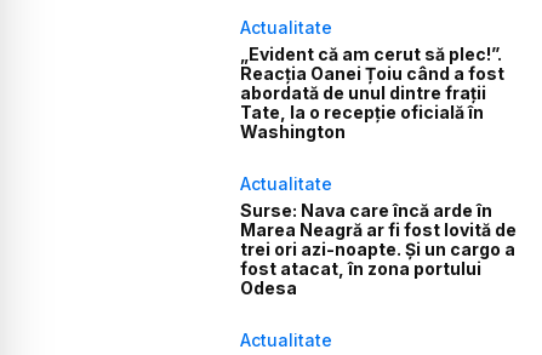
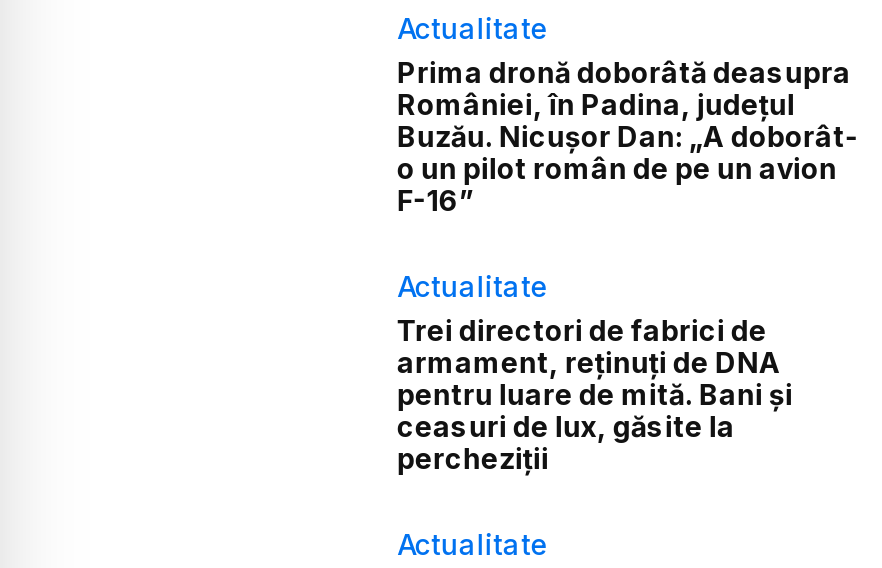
- „Evident că am cerut să plec!”.
- Reacția Oanei Țoiu când a fost
- abordată de unul dintre frații
- Tate, la o recepție oficială în
- Washington
+ Prima dronă doborâtă deasupra
+ României, în Padina, județul
+ Buzău. Nicușor Dan: „A doborât-
+ o un pilot român de pe un avion
+ F-16”

- Surse: Nava care încă arde în
- Marea Neagră ar fi fost lovită de
- trei ori azi-noapte. Și un cargo a
- fost atacat, în zona portului
- Odesa
+ Trei directori de fabrici de
+ armament, reținuți de DNA
+ pentru luare de mită. Bani și
+ ceasuri de lux, găsite la
+ percheziții
